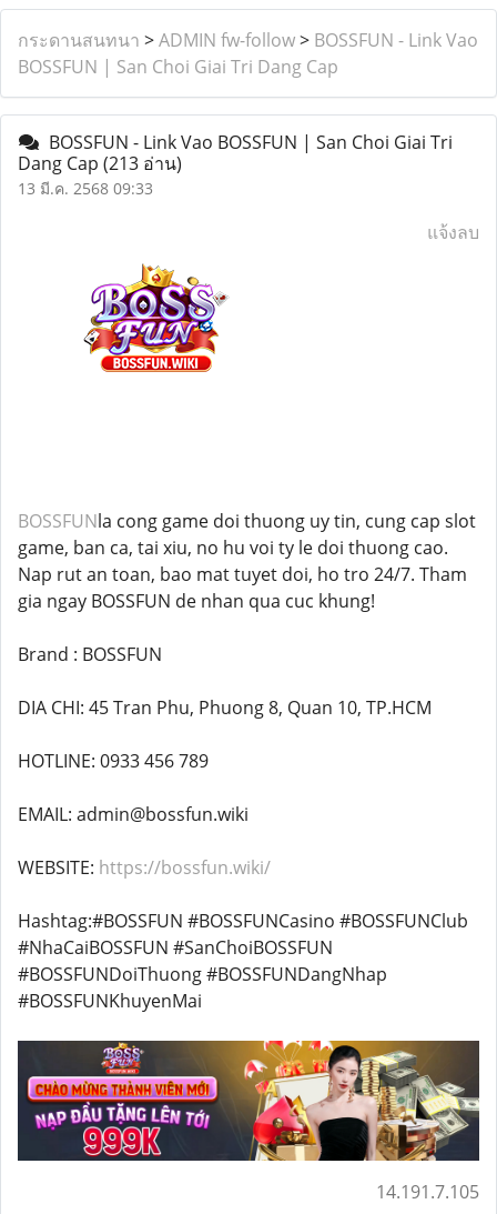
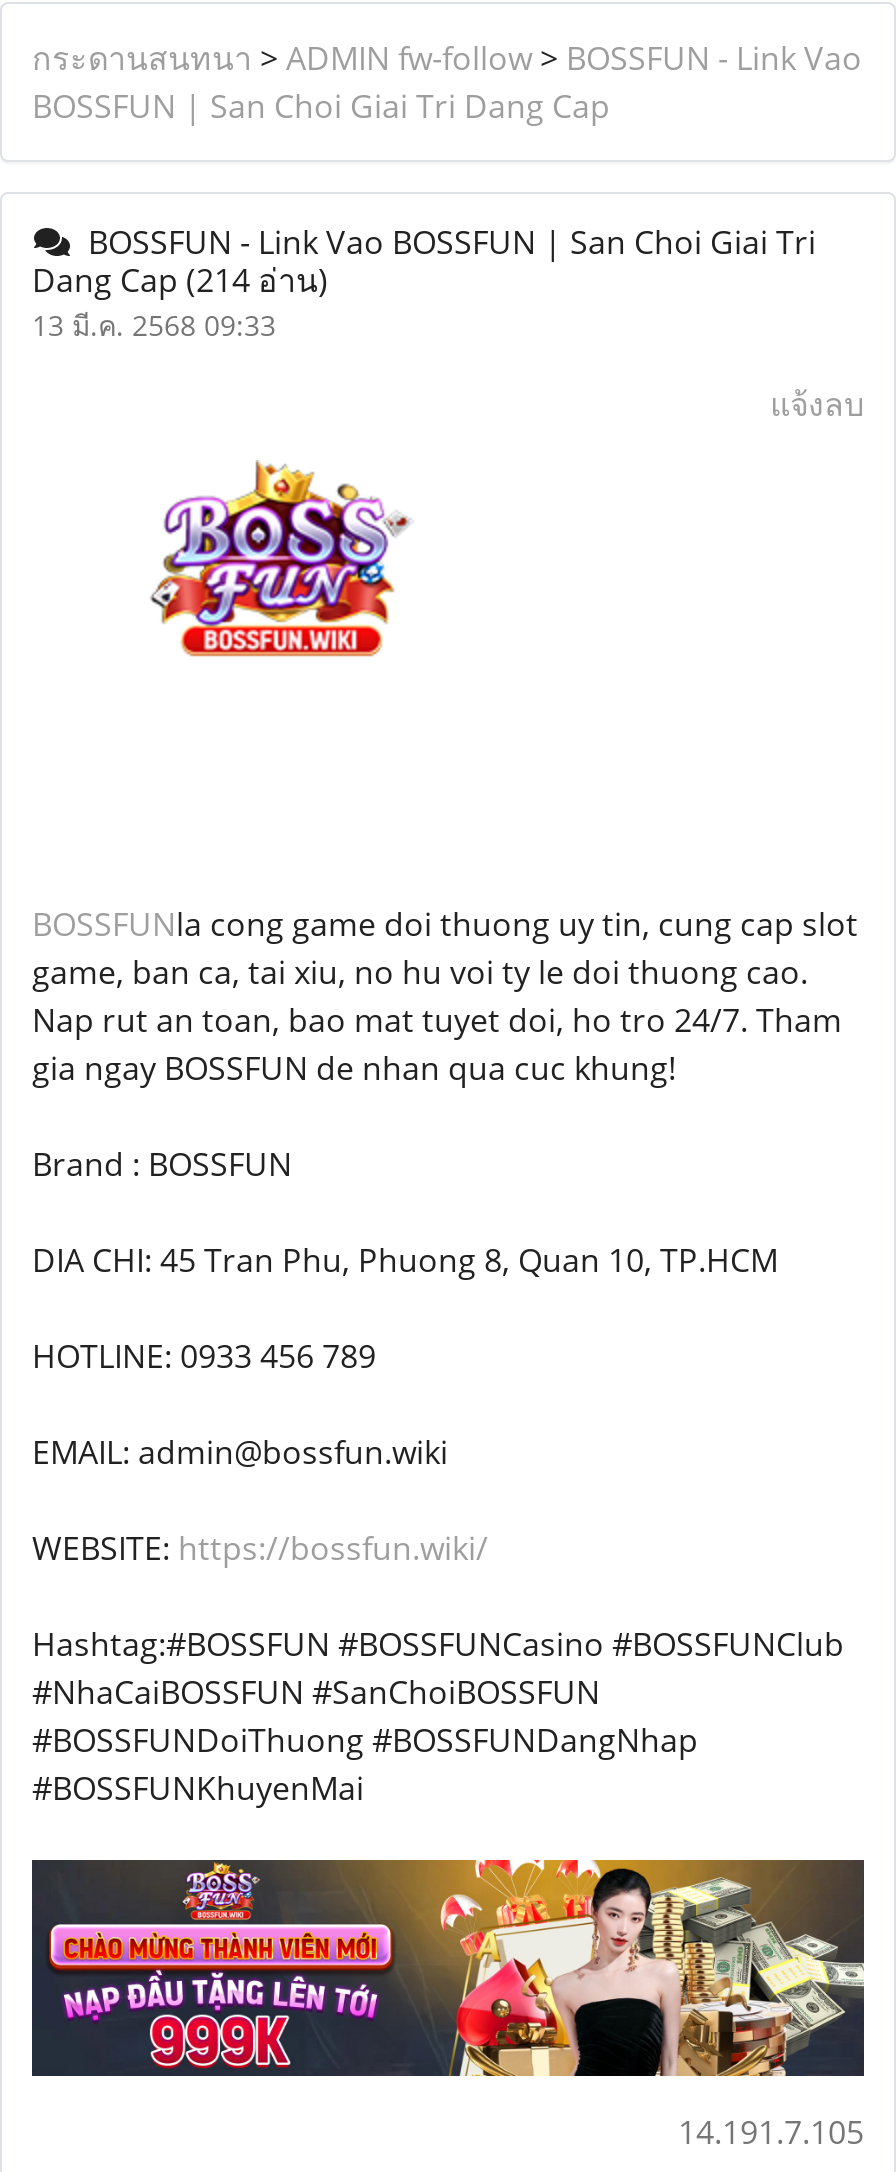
- Dang Cap (213 อ่าน)
+ Dang Cap (214 อ่าน)
